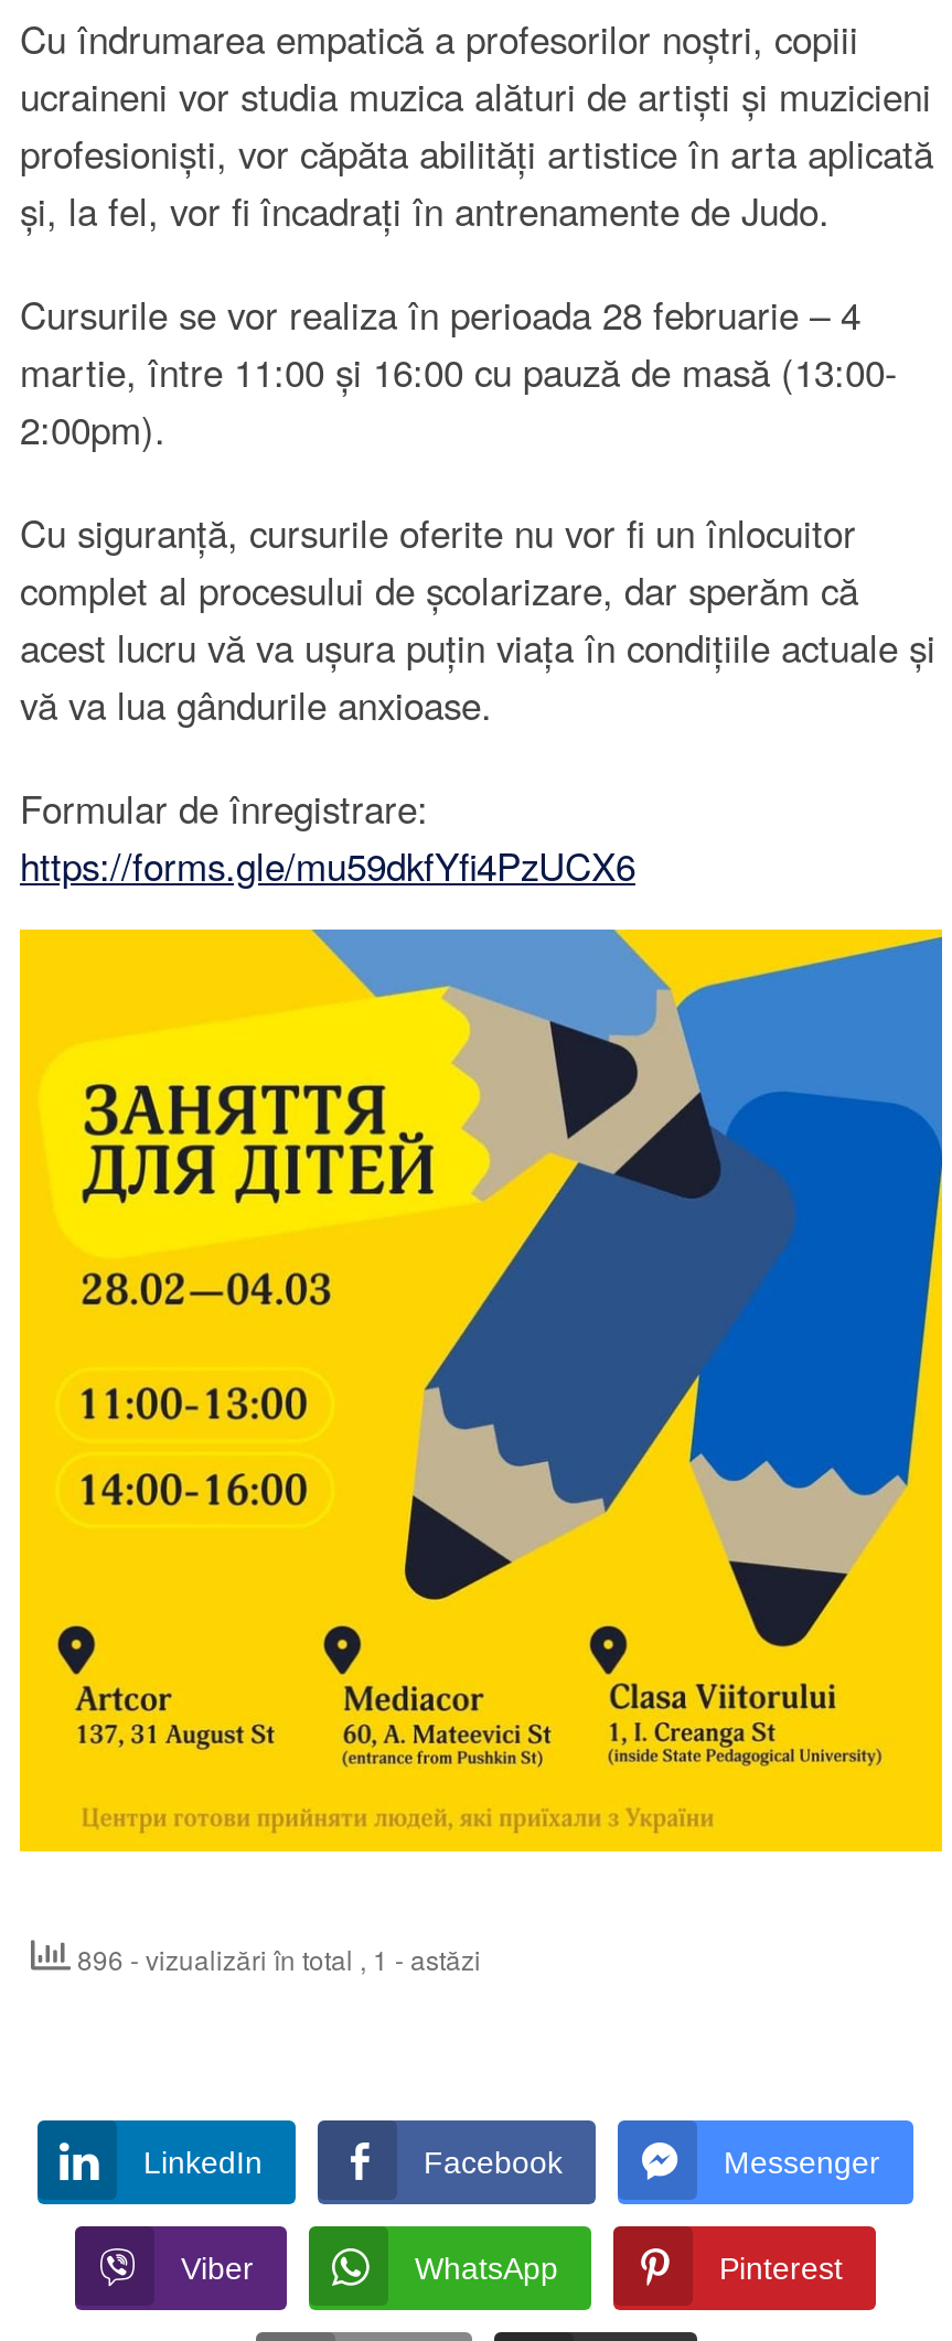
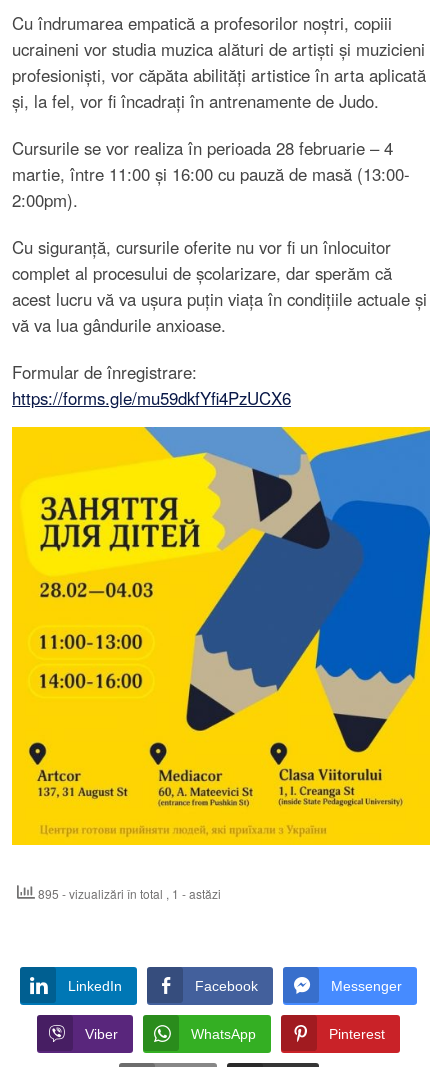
- 896 - vizualizări în total, 1 - astăzi
+ 895 - vizualizări în total, 1 - astăzi
